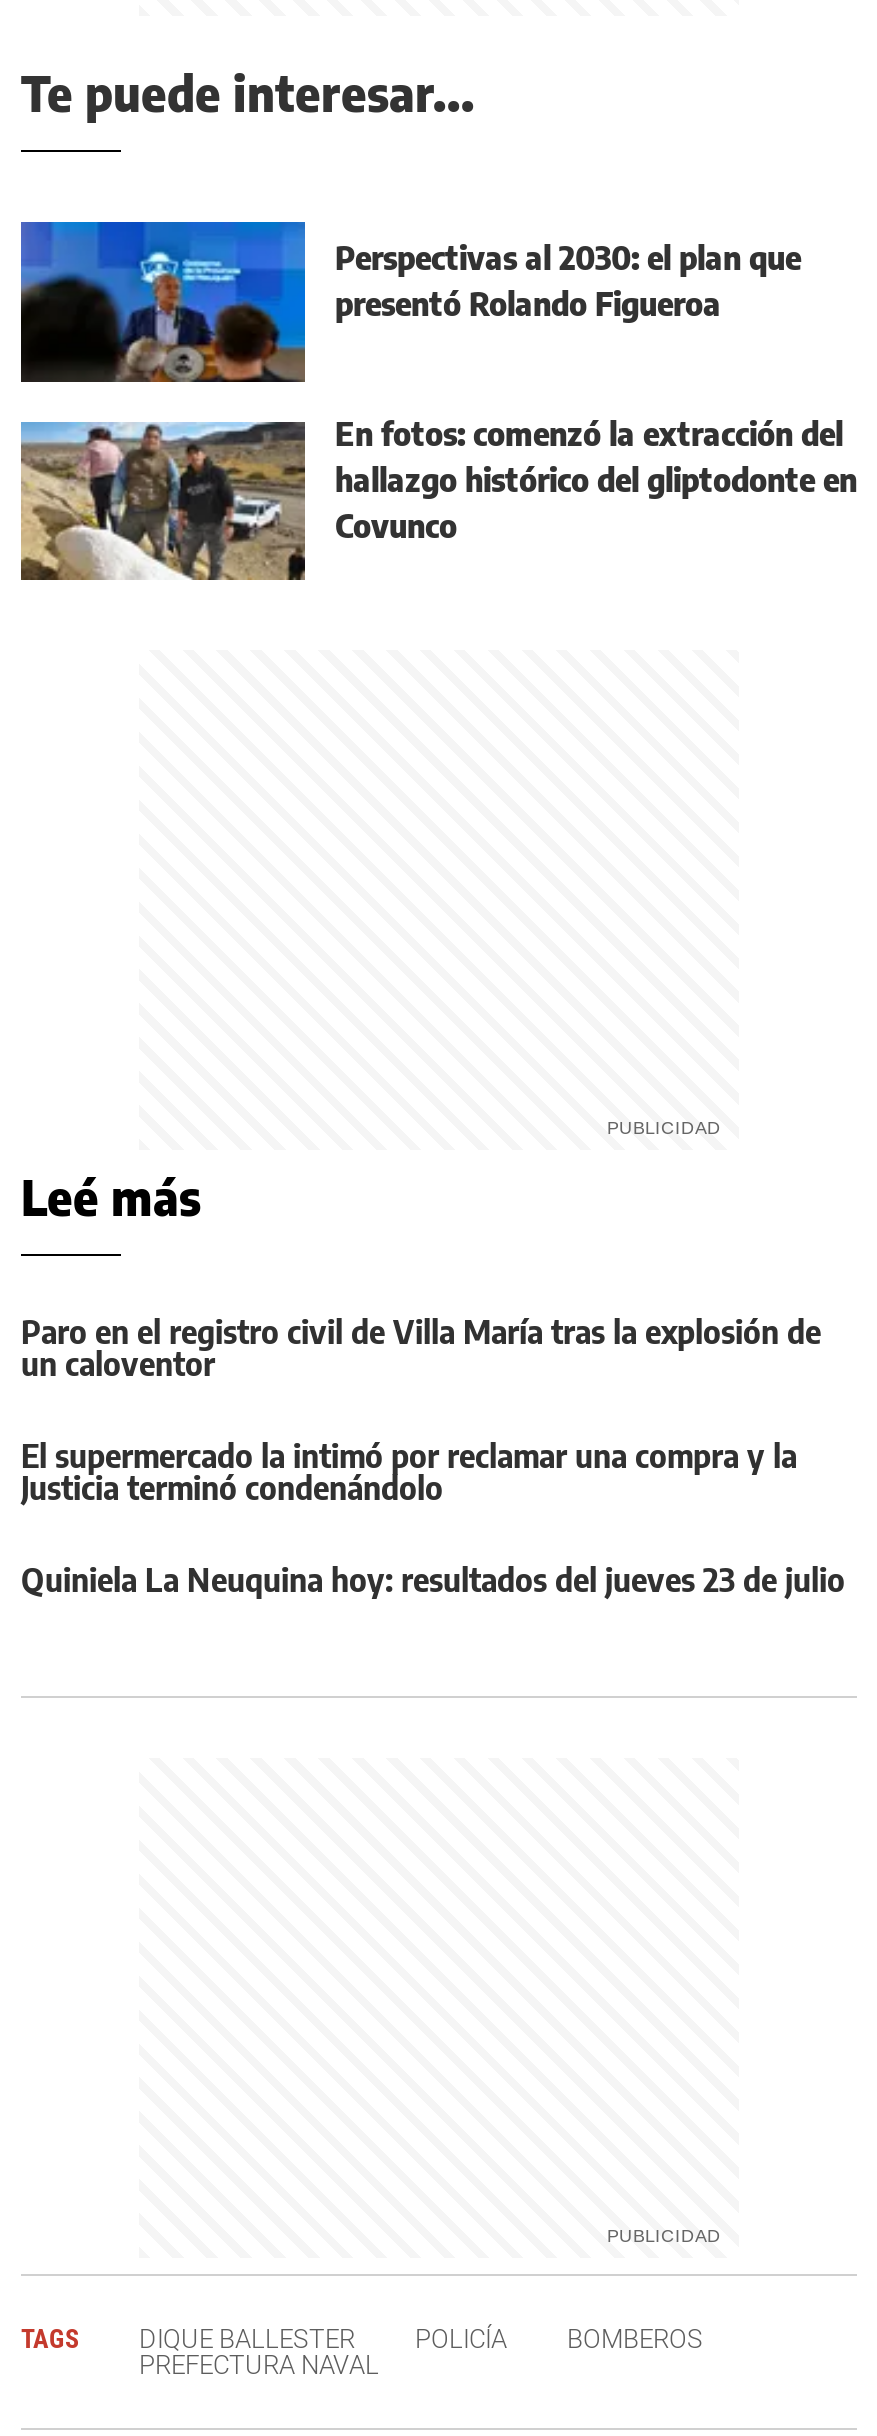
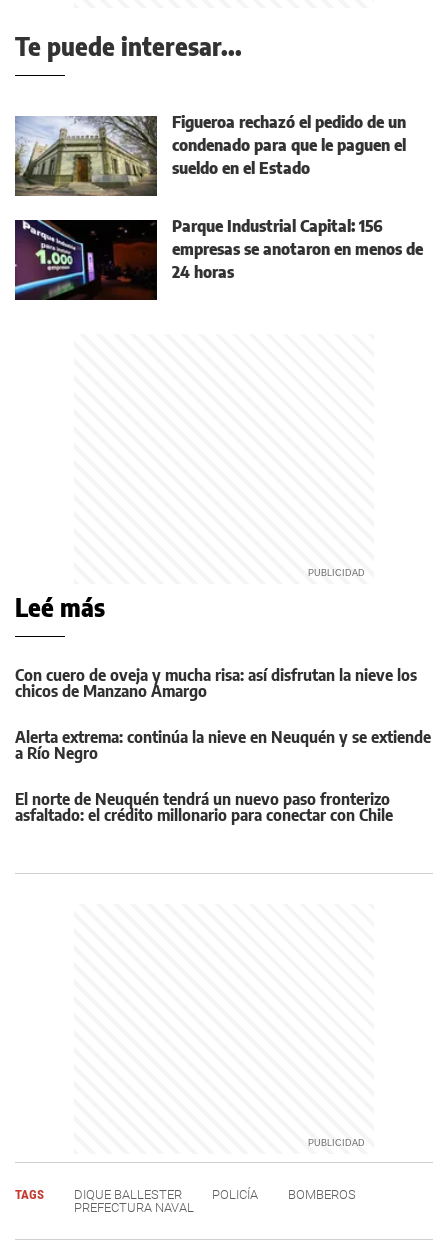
- [image]
- Perspectivas al 2030: el plan que
- presentó Rolando Figueroa
+ [image]
+ Figueroa rechazó el pedido de un
+ condenado para que le paguen el
+ sueldo en el Estado

- [image]
- En fotos: comenzó la extracción del
- hallazgo histórico del gliptodonte en
- Covunco
+ [image]
+ Parque Industrial Capital: 156
+ empresas se anotaron en menos de
+ 24 horas

- Paro en el registro civil de Villa María tras la explosión de
- un caloventor
+ Con cuero de oveja y mucha risa: así disfrutan la nieve los
+ chicos de Manzano Amargo

- El supermercado la intimó por reclamar una compra y la
- Justicia terminó condenándolo
+ Alerta extrema: continúa la nieve en Neuquén y se extiende
+ a Río Negro

- Quiniela La Neuquina hoy: resultados del jueves 23 de julio
+ El norte de Neuquén tendrá un nuevo paso fronterizo
+ asfaltado: el crédito millonario para conectar con Chile
